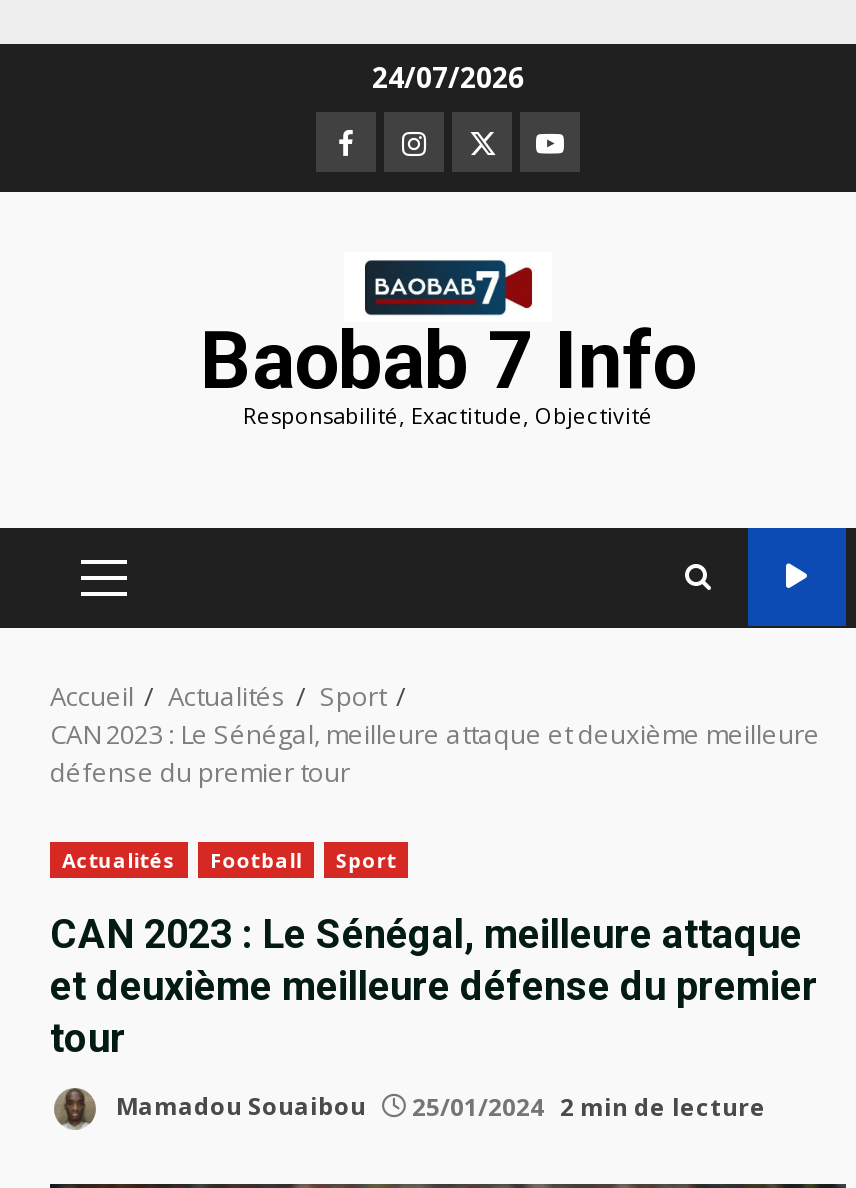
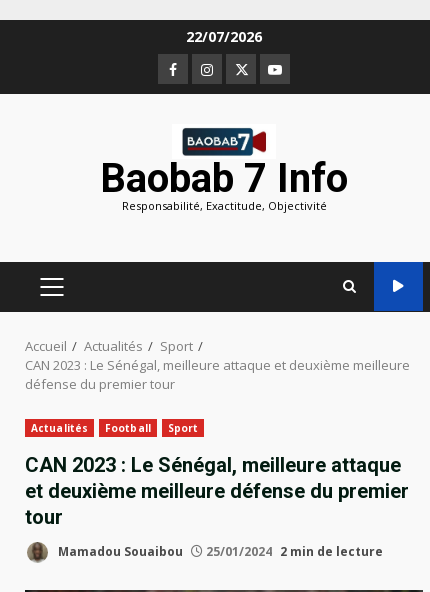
- 24/07/2026
+ 22/07/2026
